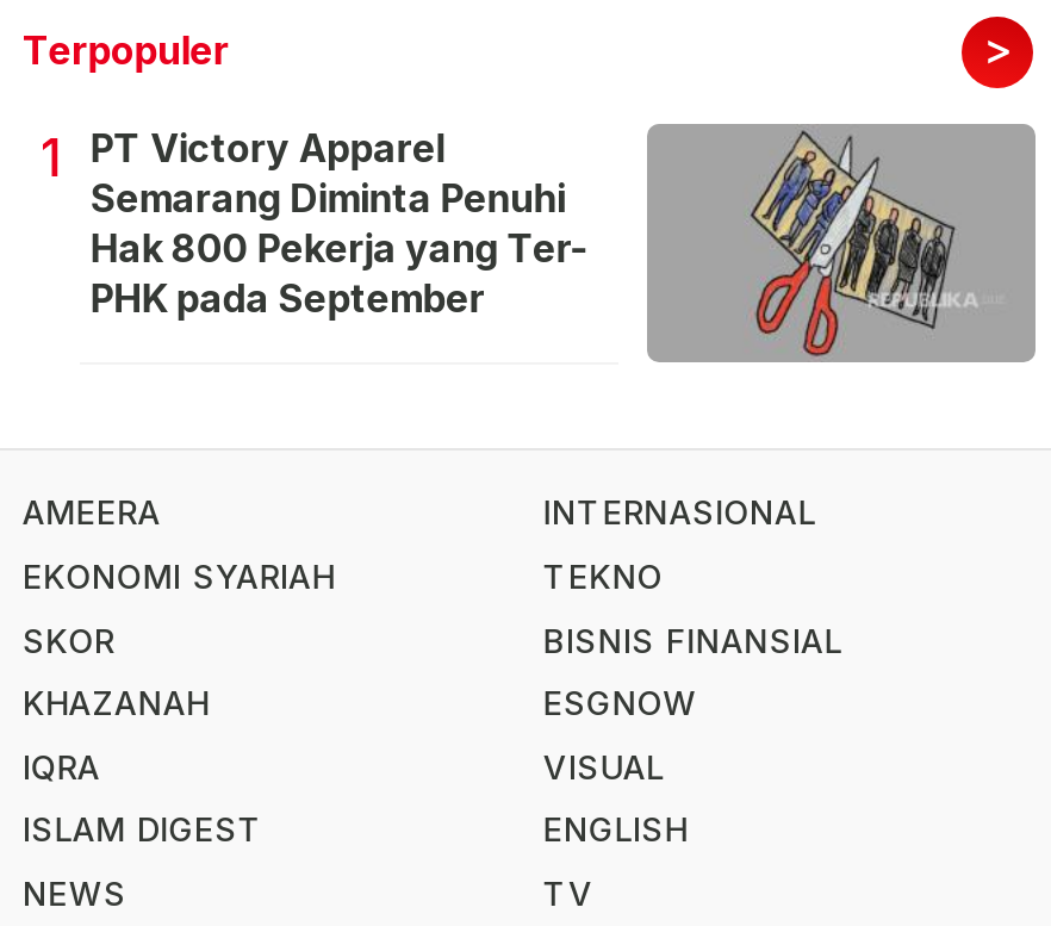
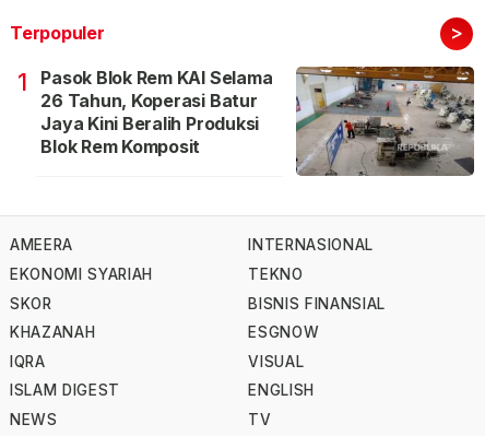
- [image]
- PT Victory Apparel
- Semarang Diminta Penuhi
- Hak 800 Pekerja yang Ter-
- PHK pada September
+ [image]
+ Pasok Blok Rem KAI Selama
+ 26 Tahun, Koperasi Batur
+ Jaya Kini Beralih Produksi
+ Blok Rem Komposit
